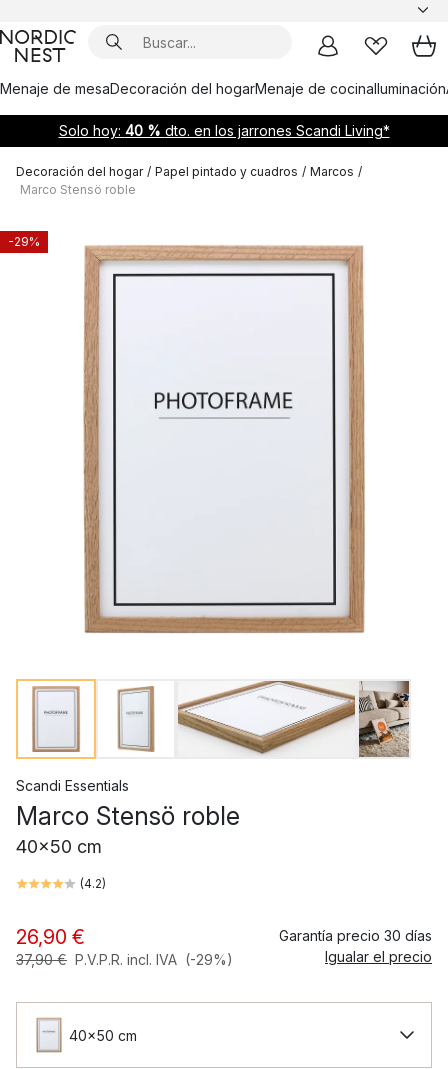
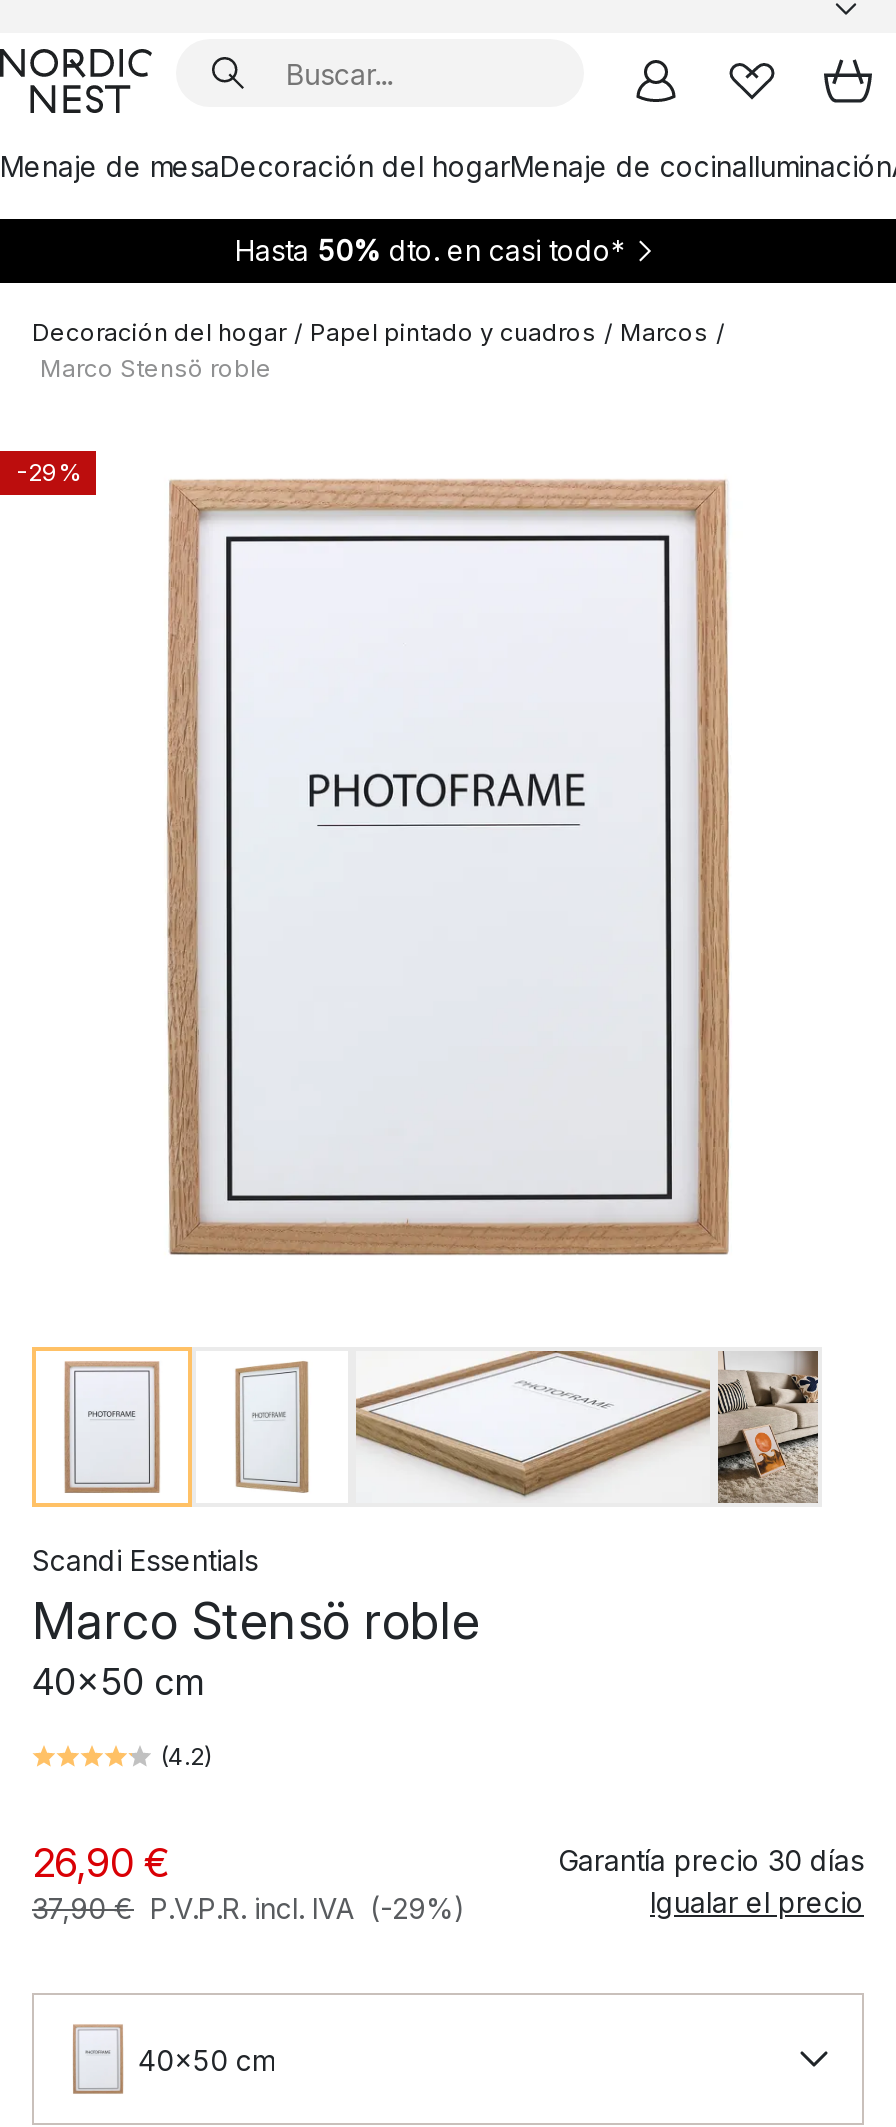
- Solo hoy: 40 % dto. en los jarrones Scandi Living*
+ Hasta 50% dto. en casi todo*
